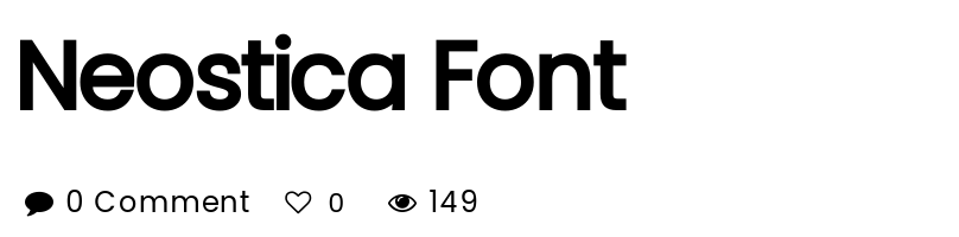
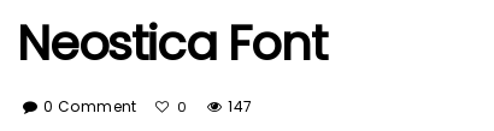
- 149
+ 147
